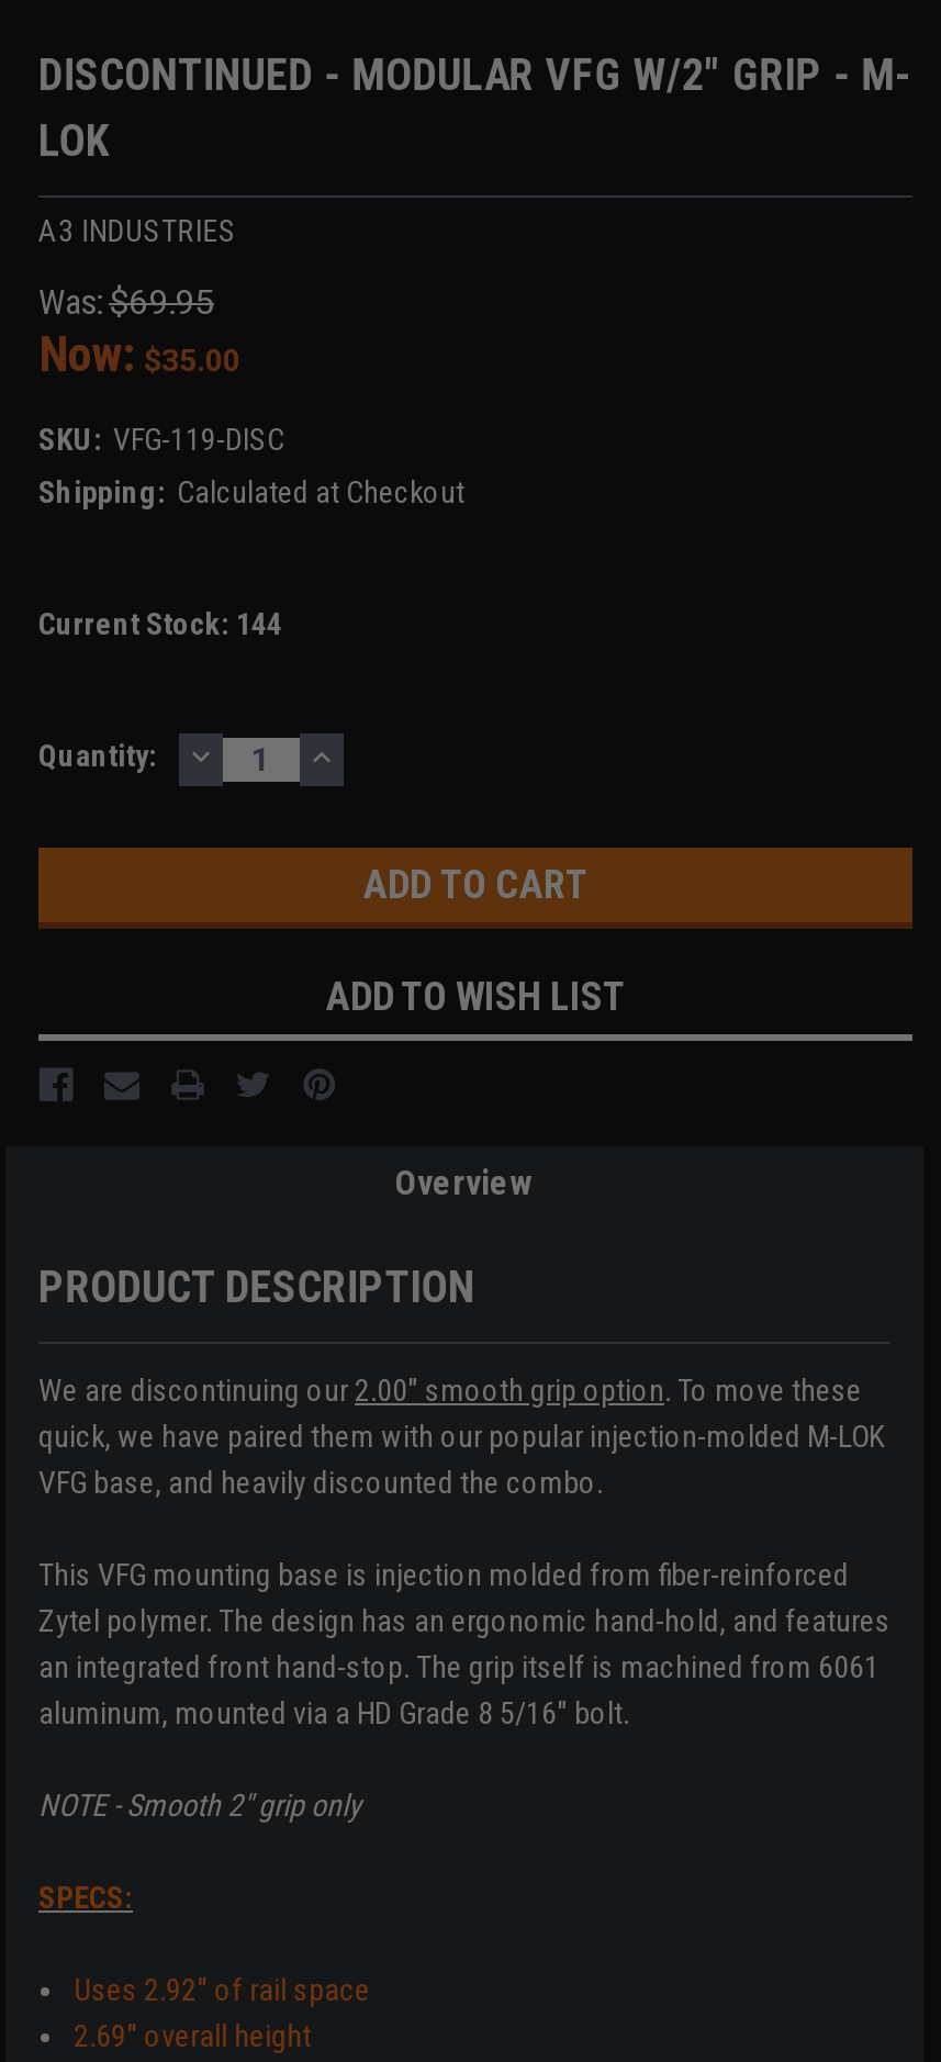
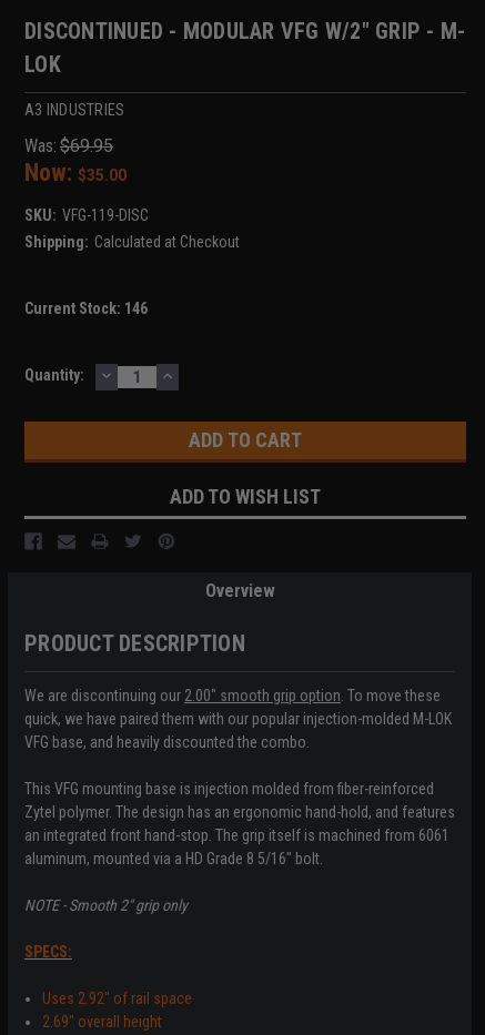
- Current Stock: 144
+ Current Stock: 146
